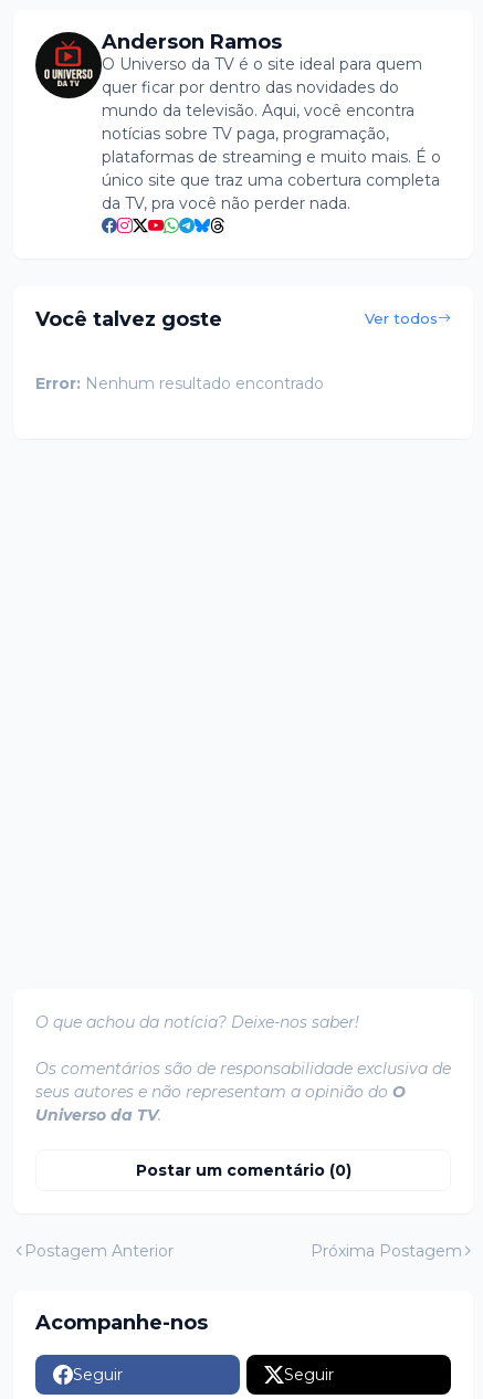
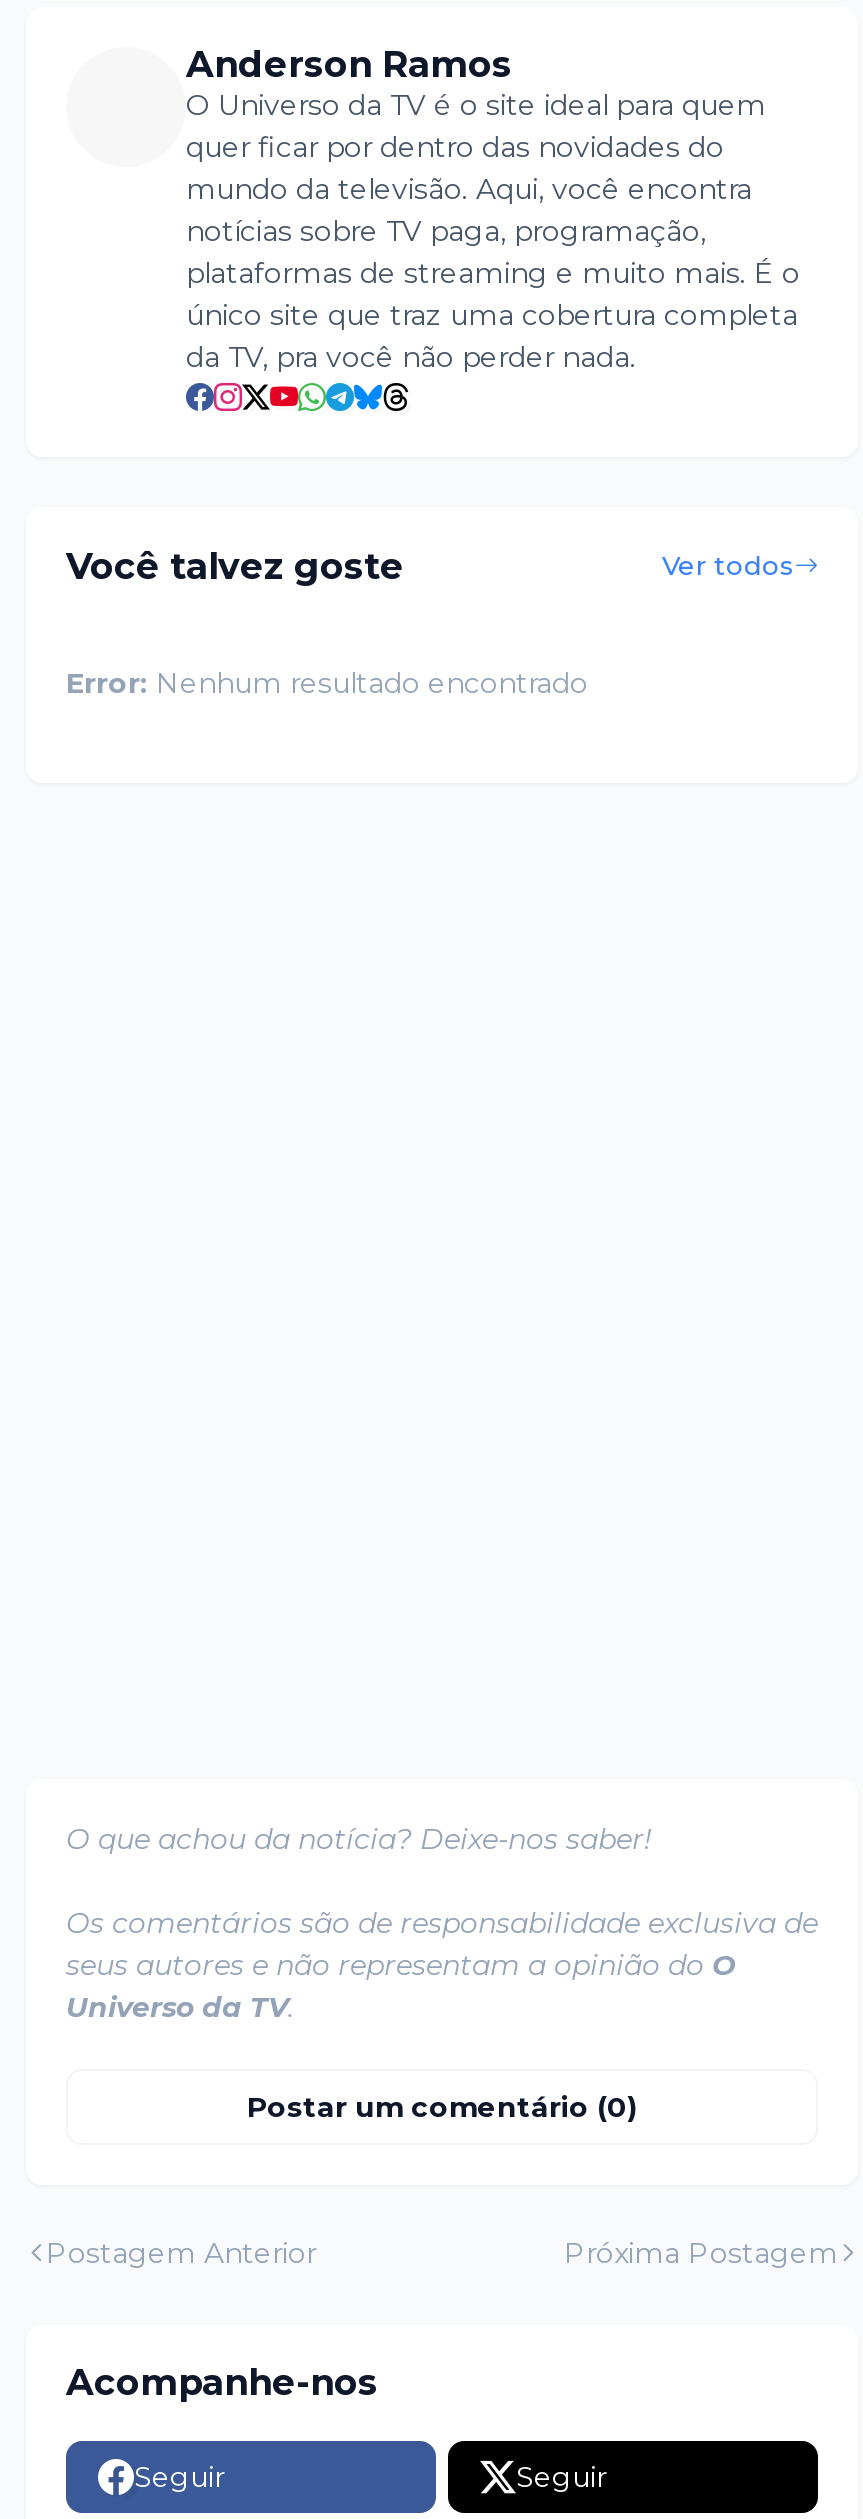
- [image]
